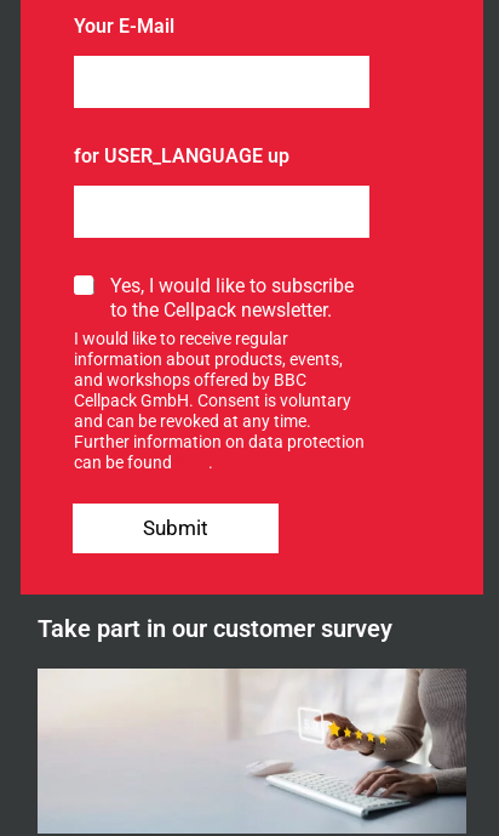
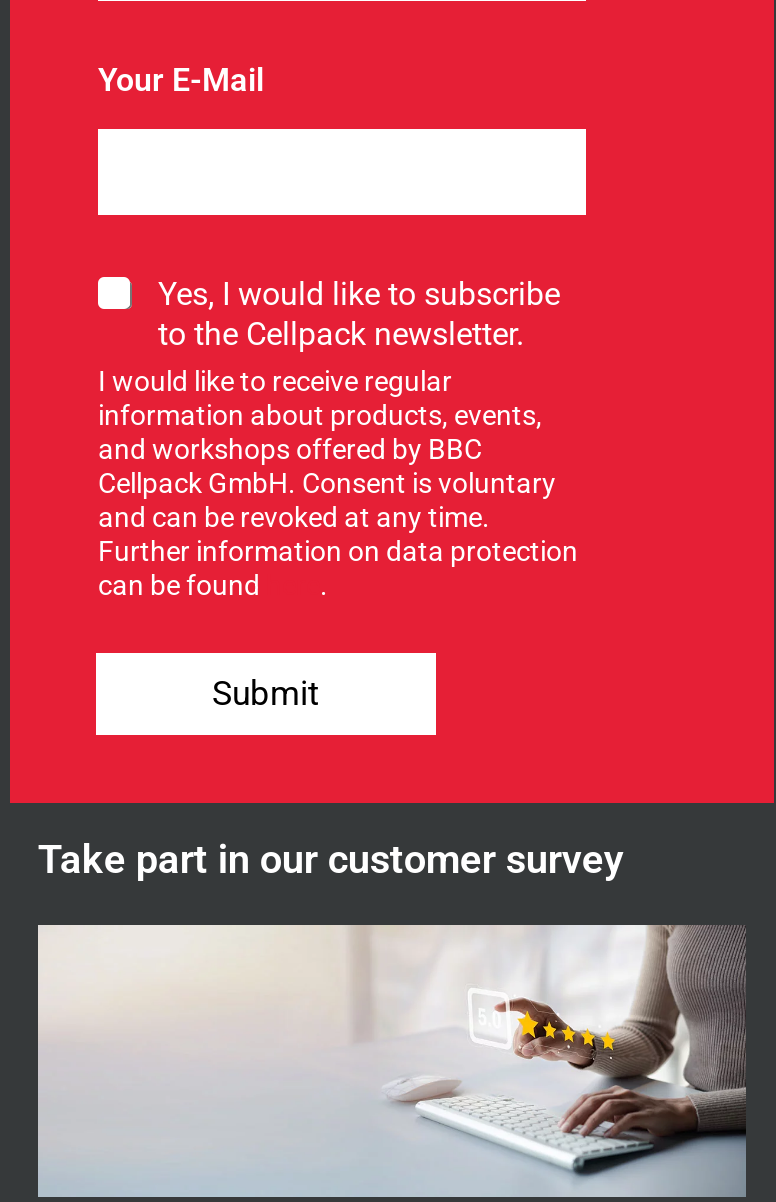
- for USER_LANGUAGE up
